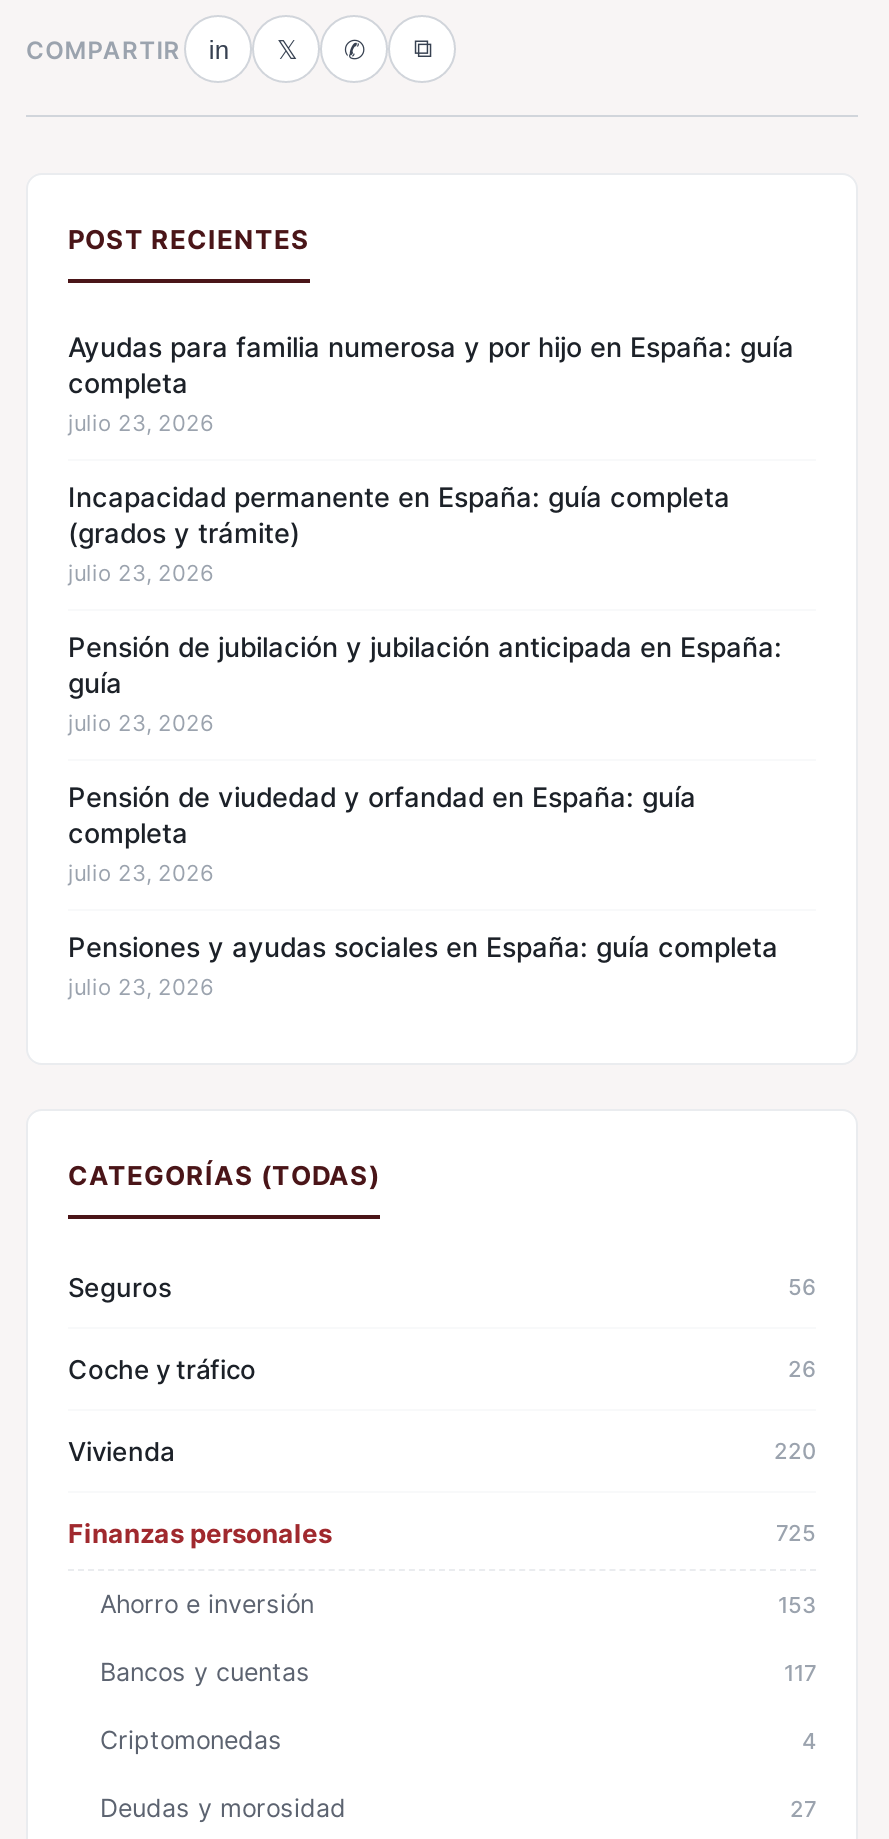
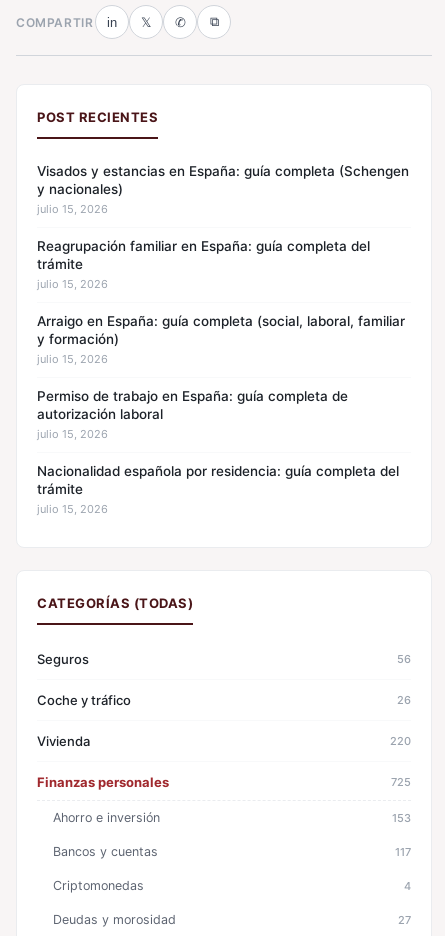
- Ayudas para familia numerosa y por hijo en España: guía
- completa
- julio 23, 2026
+ Visados y estancias en España: guía completa (Schengen
+ y nacionales)
+ julio 15, 2026

- Incapacidad permanente en España: guía completa
- (grados y trámite)
- julio 23, 2026
+ Reagrupación familiar en España: guía completa del
+ trámite
+ julio 15, 2026

- Pensión de jubilación y jubilación anticipada en España:
- guía
- julio 23, 2026
+ Arraigo en España: guía completa (social, laboral, familiar
+ y formación)
+ julio 15, 2026

- Pensión de viudedad y orfandad en España: guía
- completa
- julio 23, 2026
+ Permiso de trabajo en España: guía completa de
+ autorización laboral
+ julio 15, 2026

- Pensiones y ayudas sociales en España: guía completa
- julio 23, 2026
+ Nacionalidad española por residencia: guía completa del
+ trámite
+ julio 15, 2026
